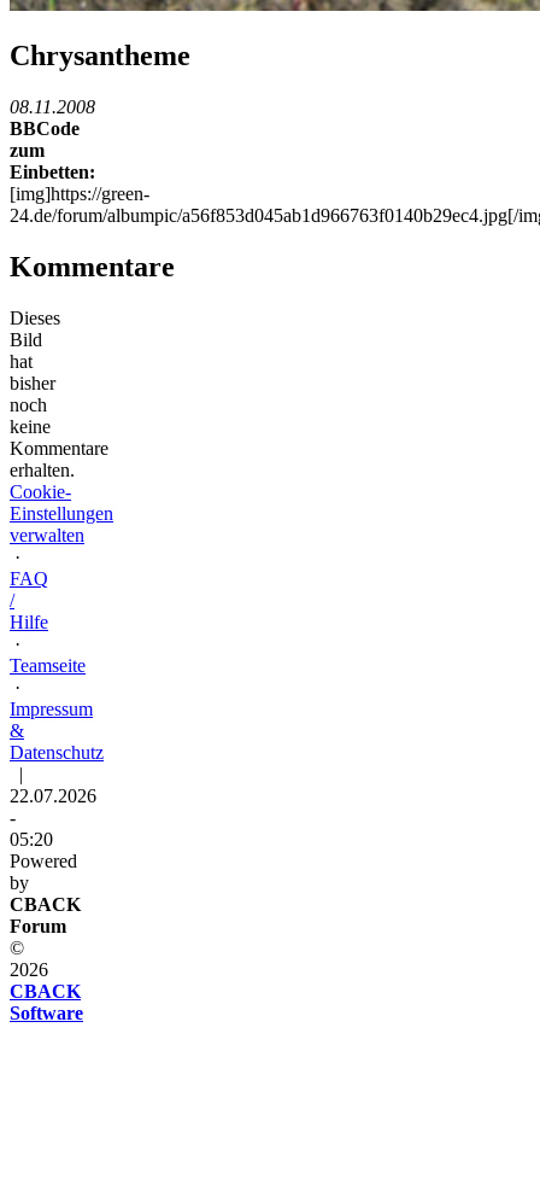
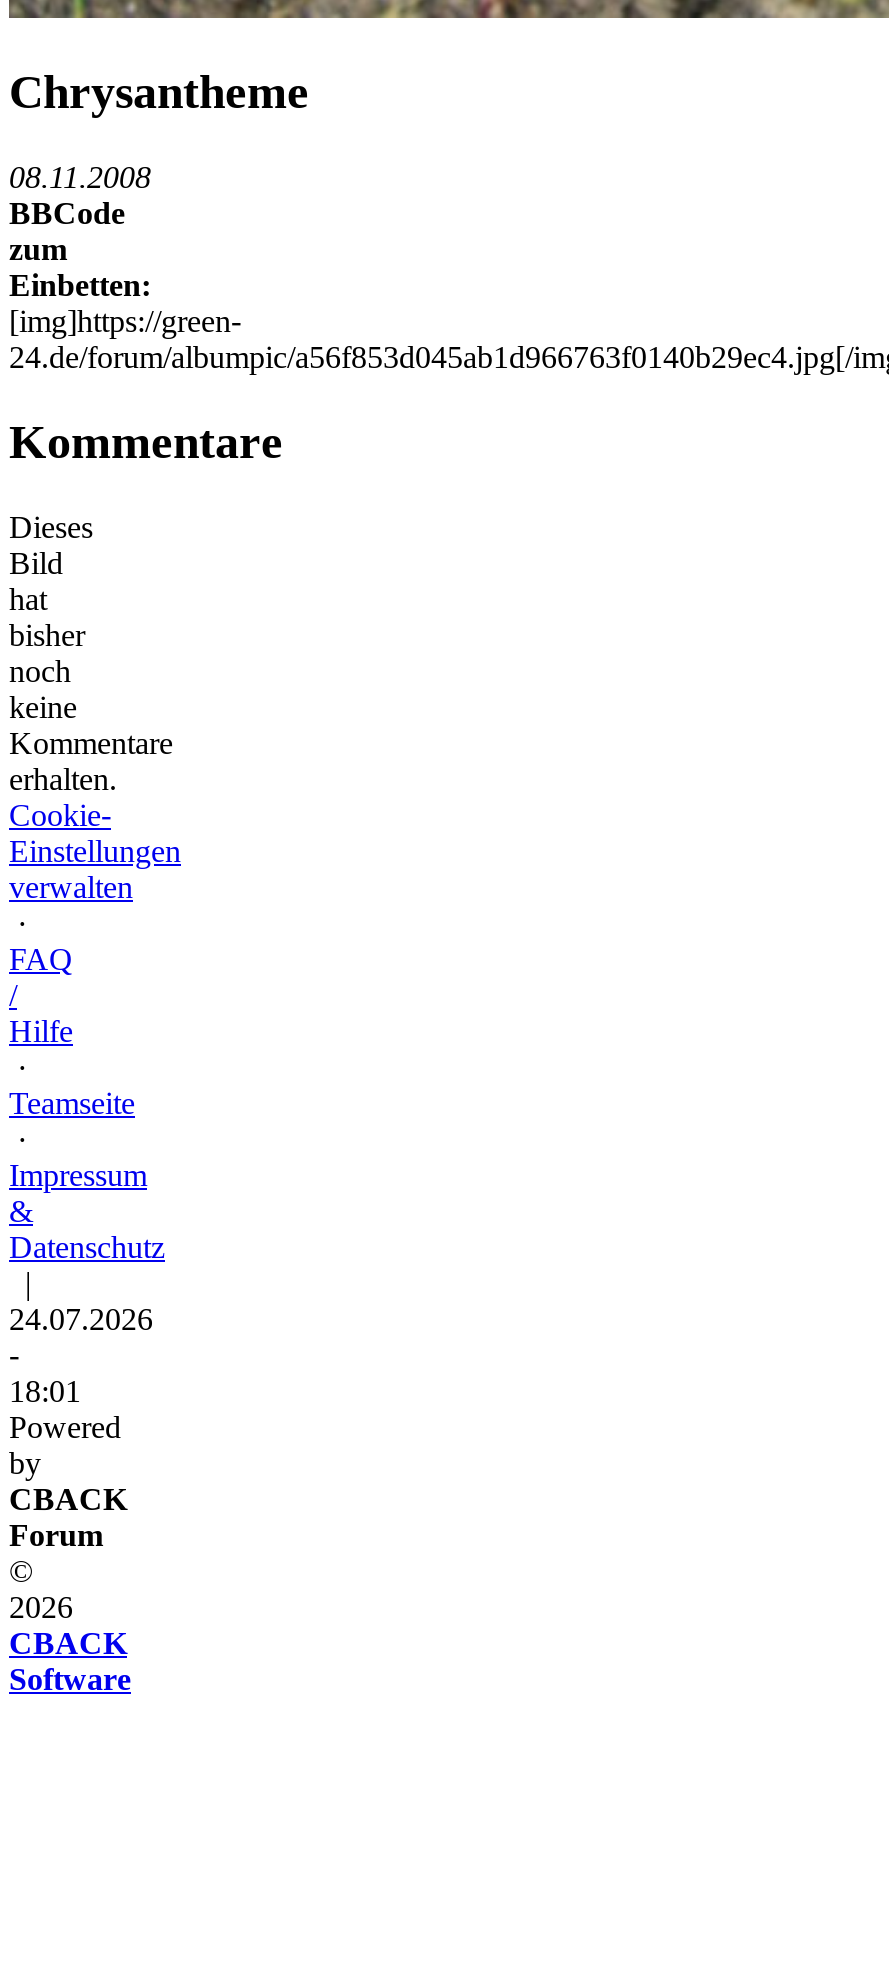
- 22.07.2026
+ 24.07.2026

- 05:20
+ 18:01
